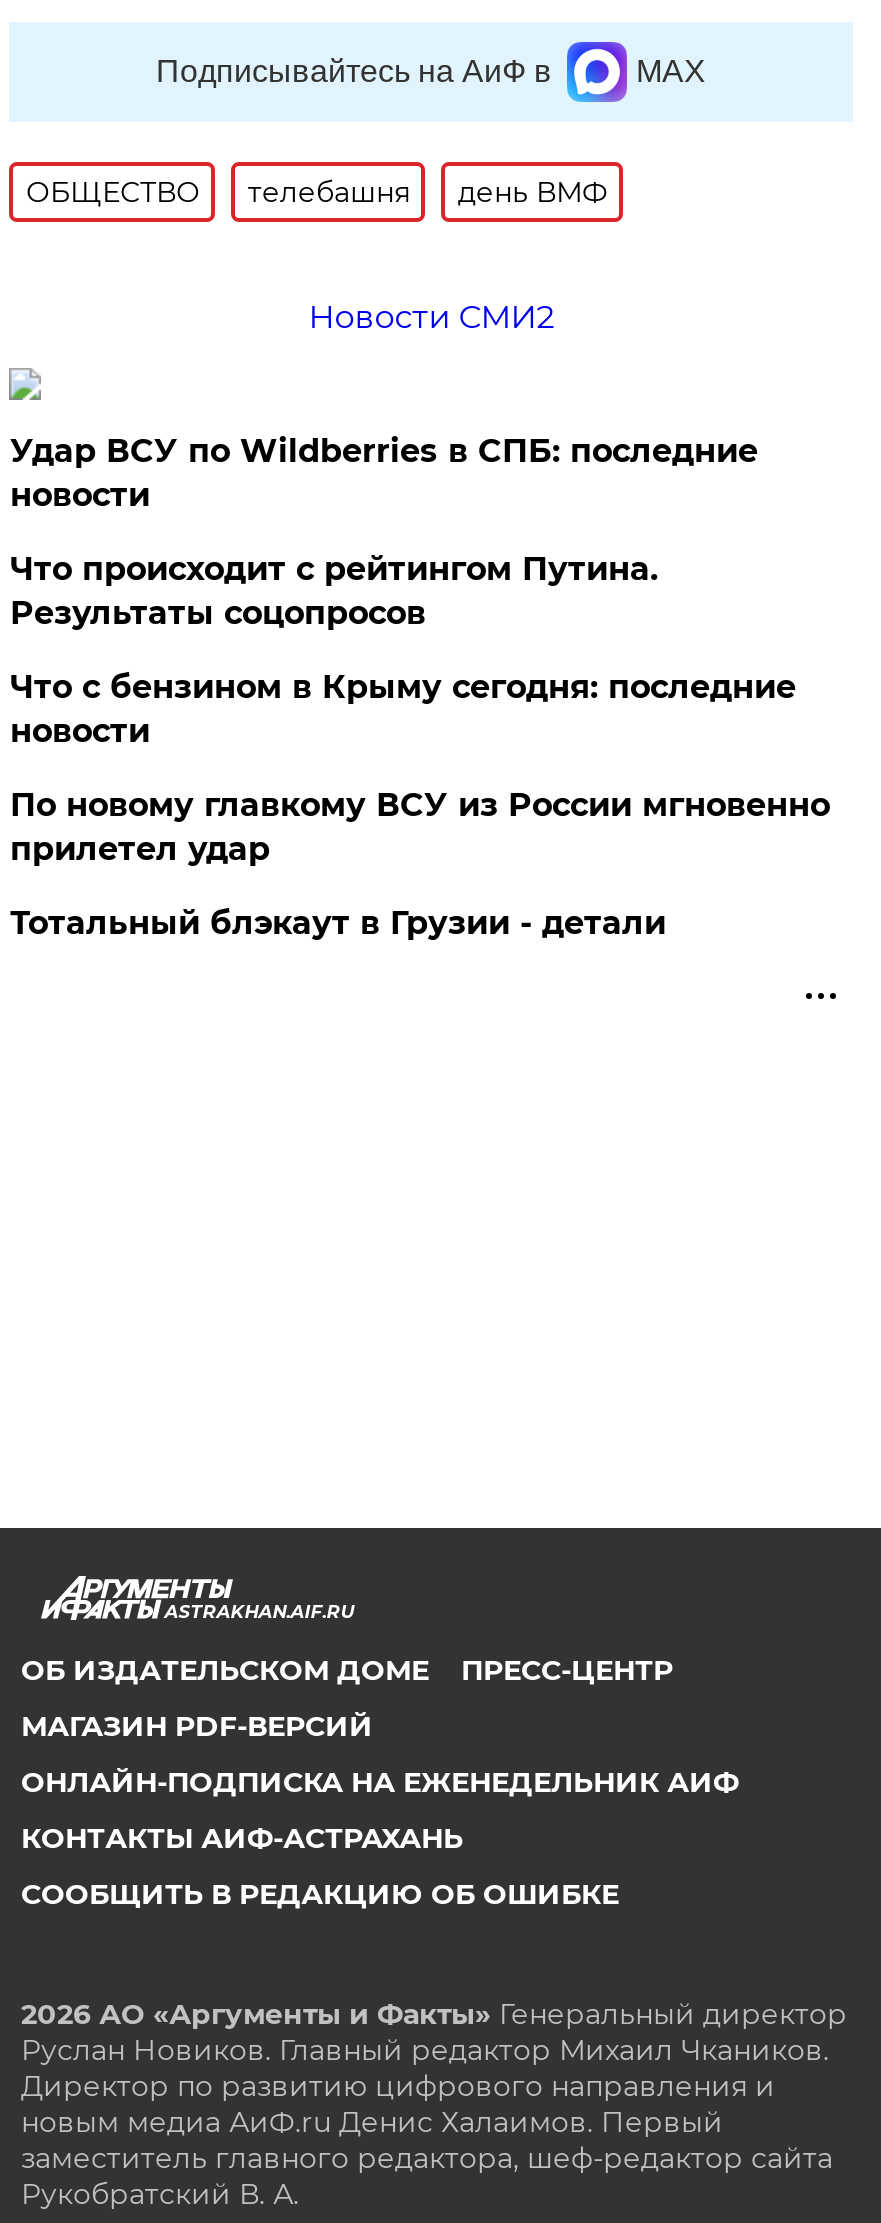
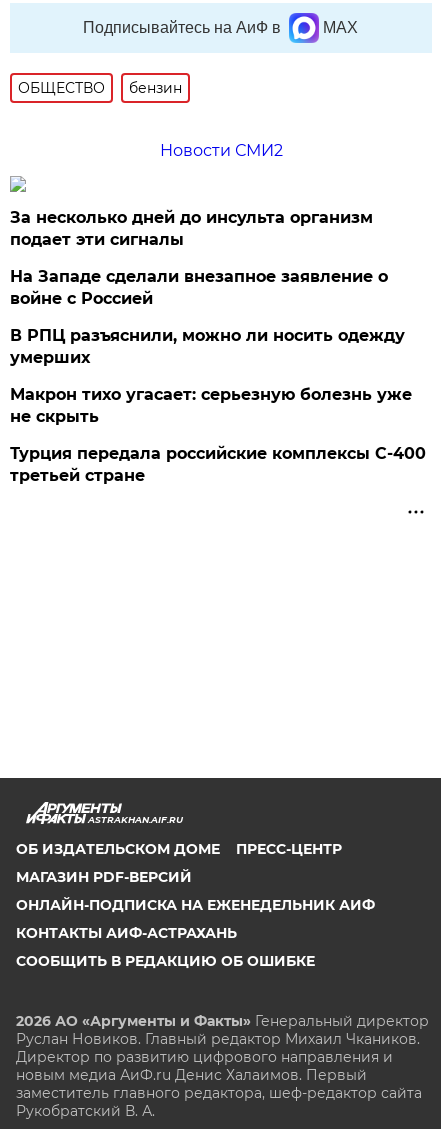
- телебашня
- день ВМФ
+ бензин

- Удар ВСУ по Wildberries в СПБ: последние
- новости
+ За несколько дней до инсульта организм
+ подает эти сигналы

- Что происходит с рейтингом Путина.
- Результаты соцопросов
+ На Западе сделали внезапное заявление о
+ войне с Россией

- Что с бензином в Крыму сегодня: последние
- новости
+ В РПЦ разъяснили, можно ли носить одежду
+ умерших

- По новому главкому ВСУ из России мгновенно
- прилетел удар
+ Макрон тихо угасает: серьезную болезнь уже
+ не скрыть

- Тотальный блэкаут в Грузии - детали
+ Турция передала российские комплексы С-400
+ третьей стране
